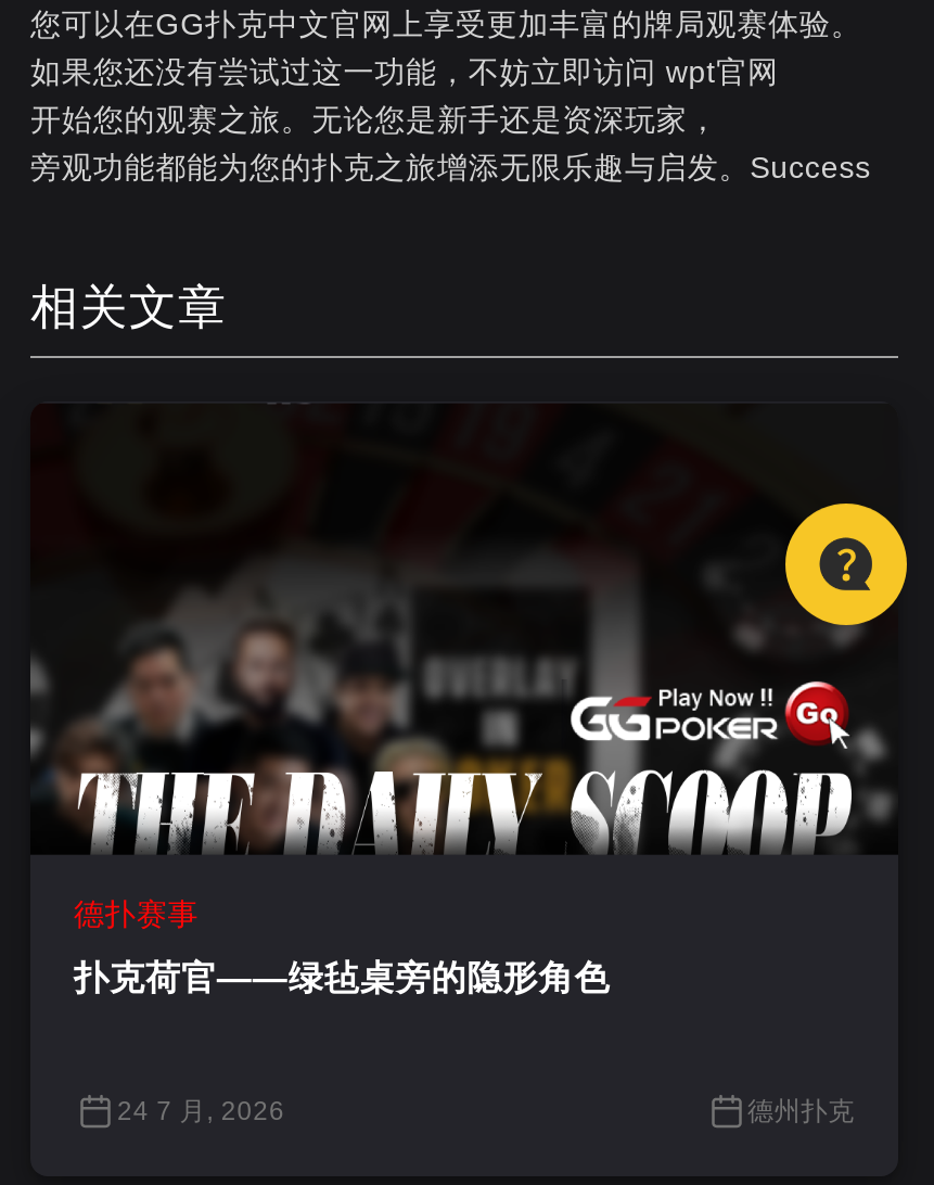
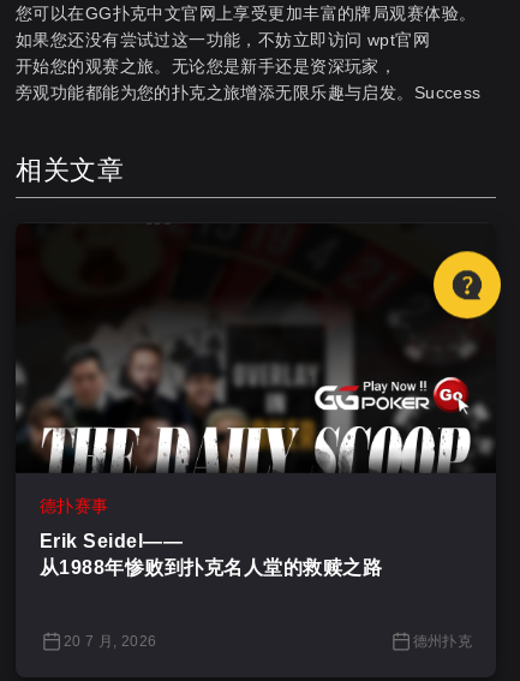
- [image]
+ [image]

- 扑克荷官——绿毡桌旁的隐形角色
+ Erik Seidel——
+ 从1988年惨败到扑克名人堂的救赎之路

- 24 7 月, 2026
+ 20 7 月, 2026
